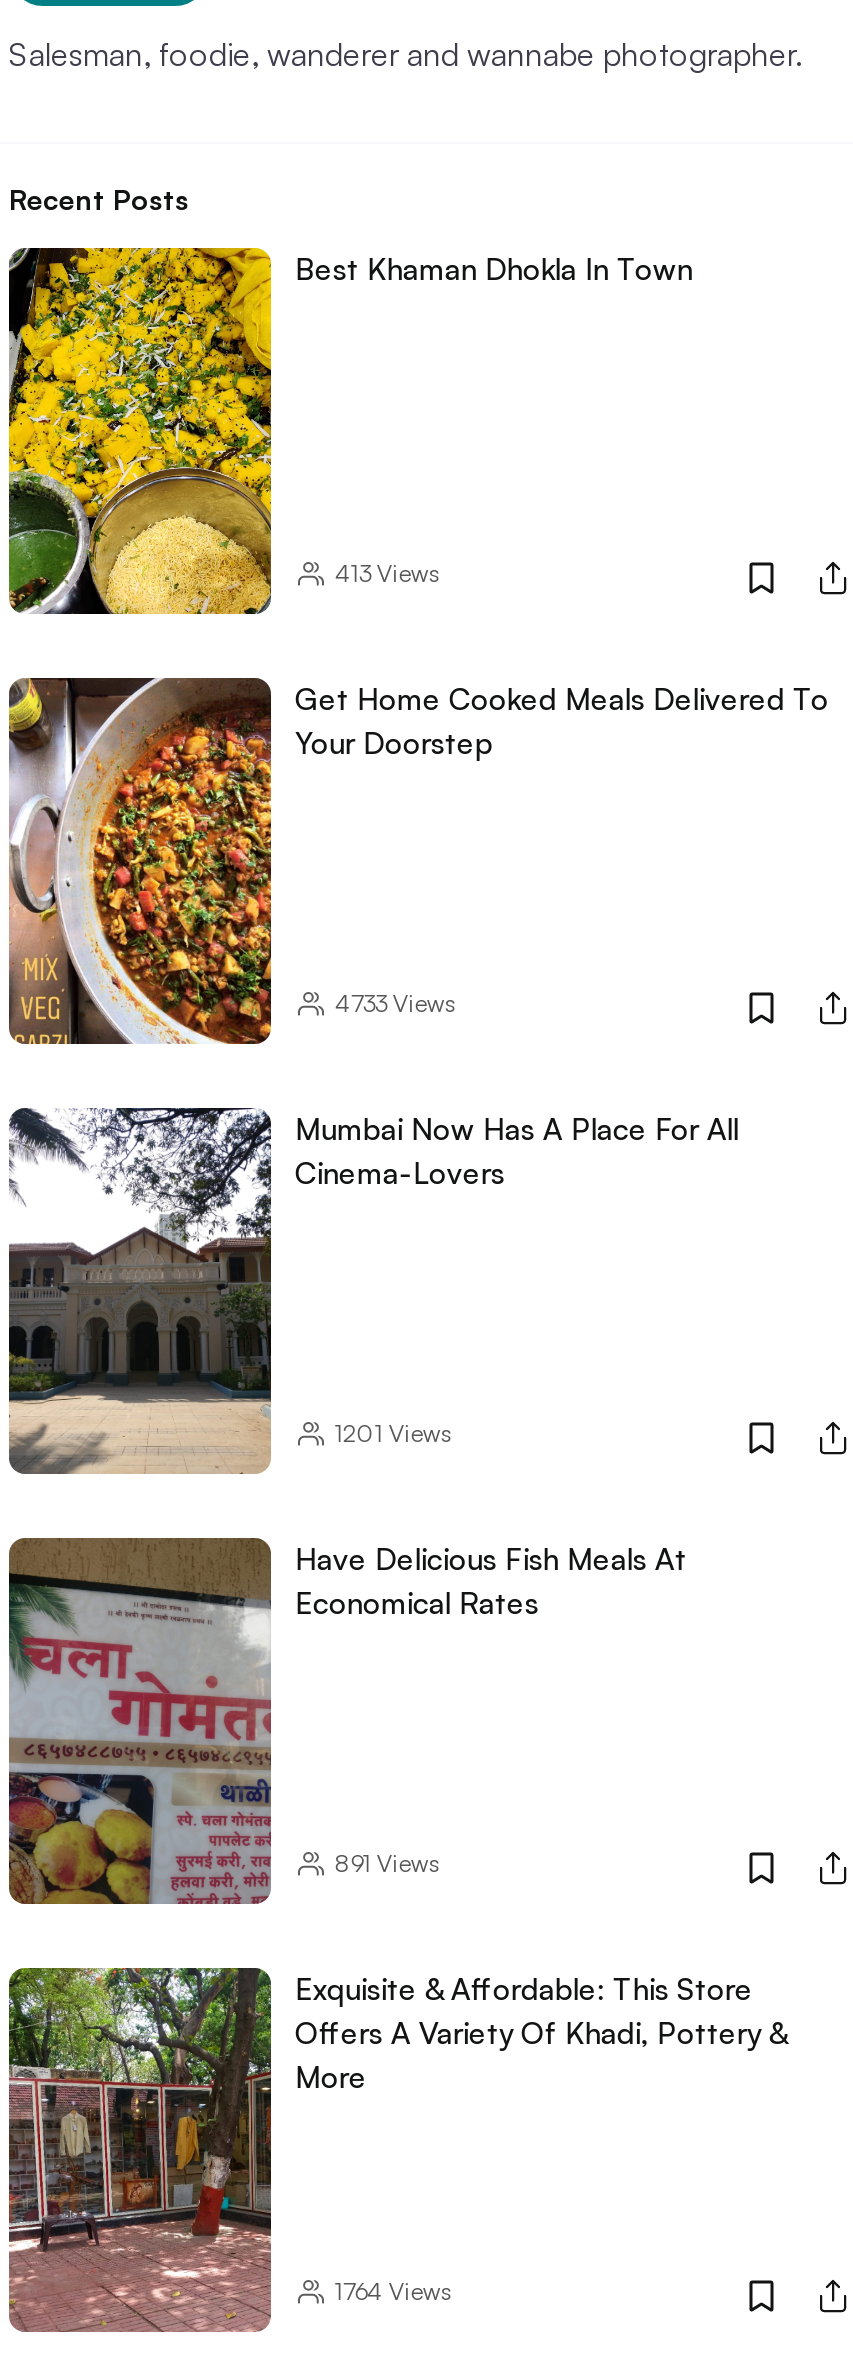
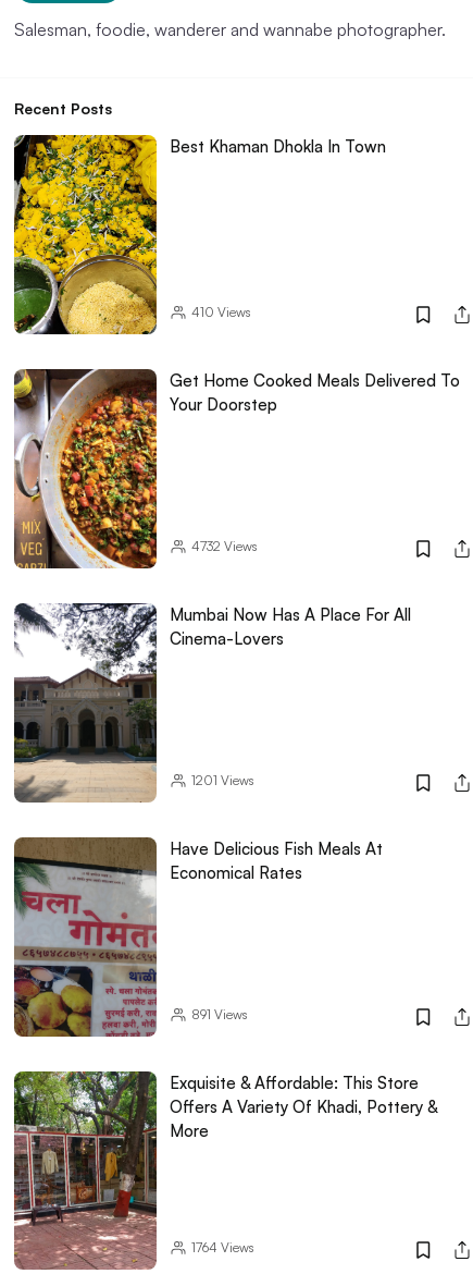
- 413Views
+ 410Views

- 4733Views
+ 4732Views
